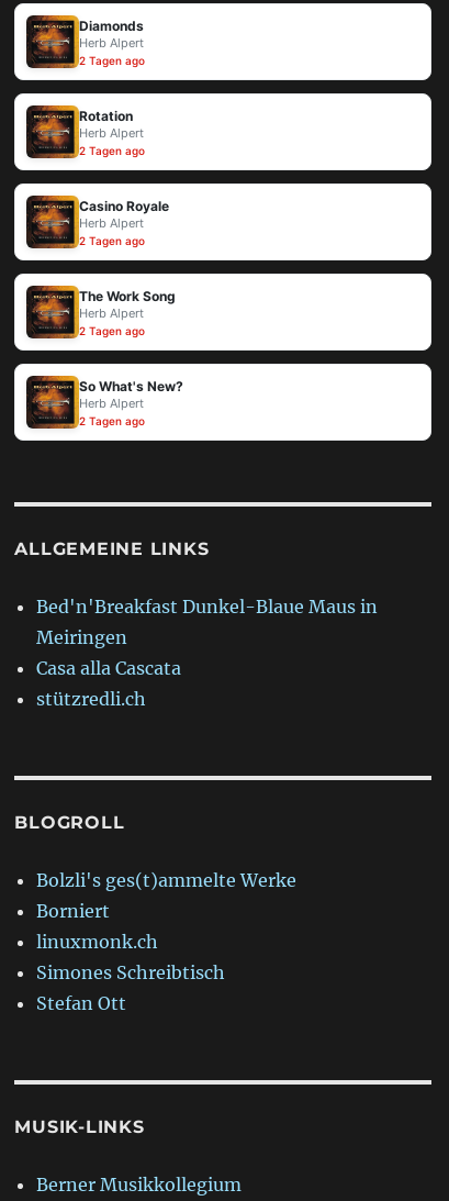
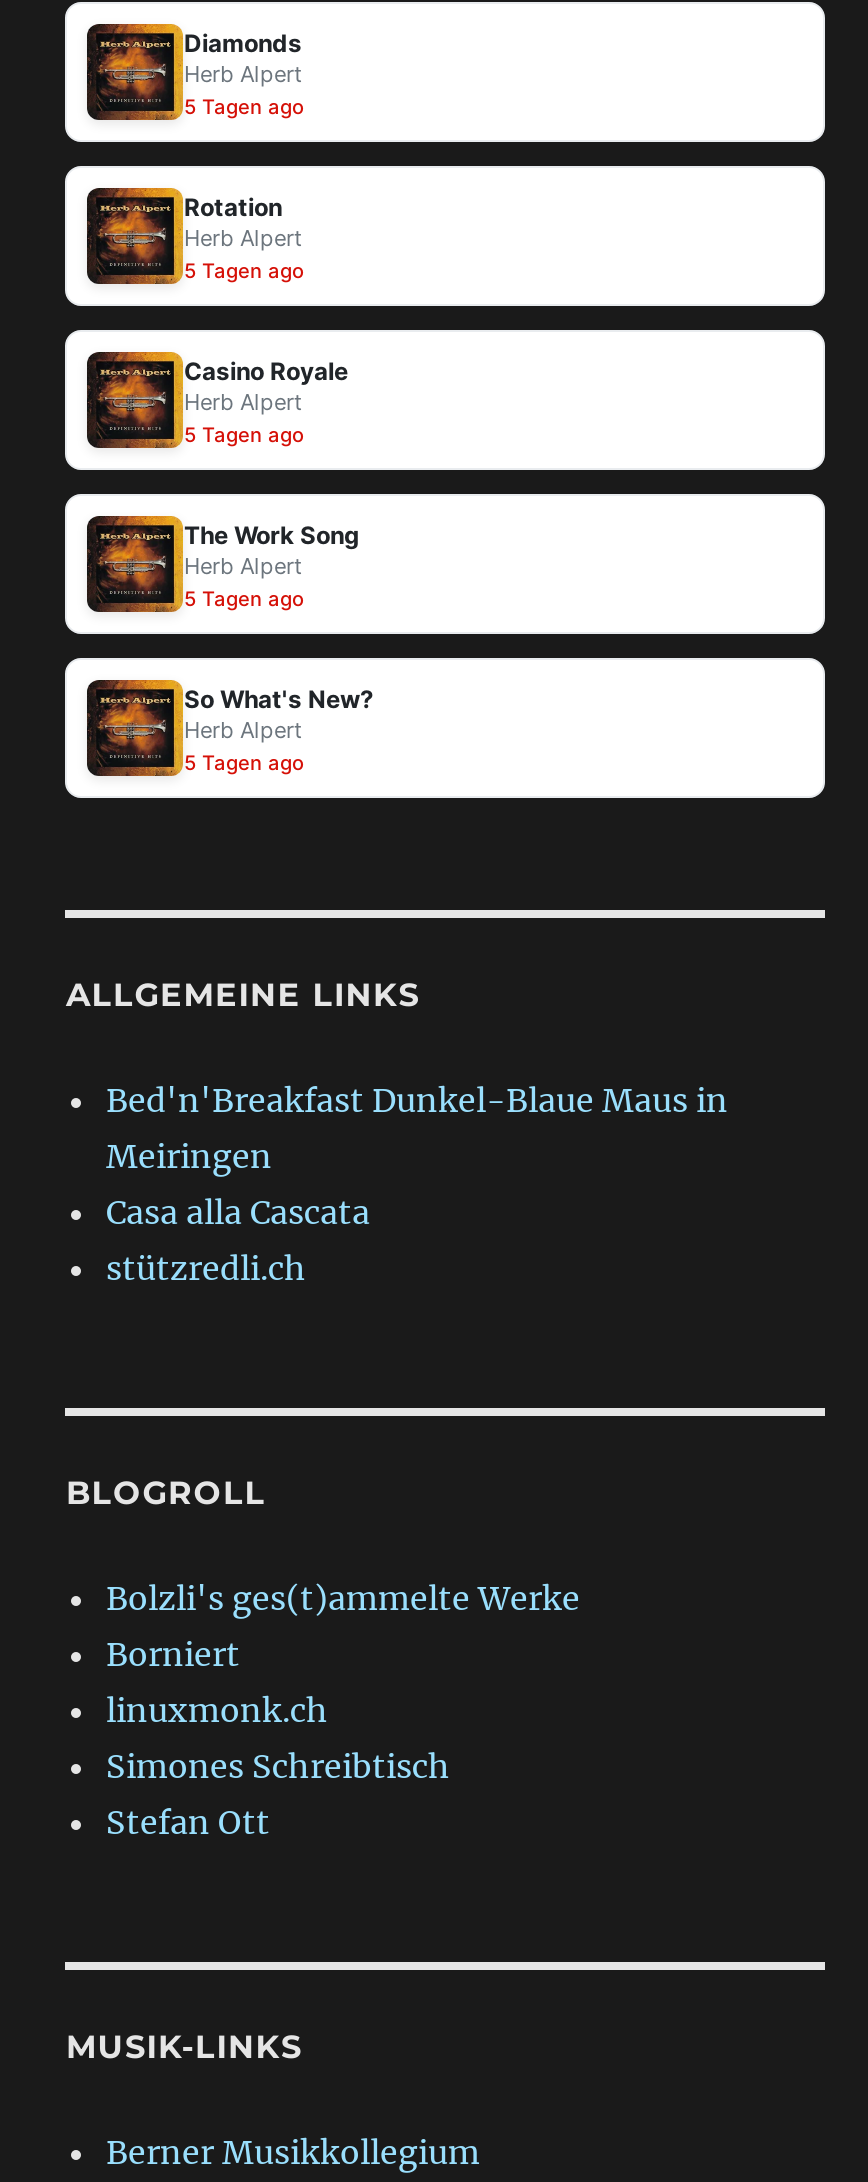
- 2 Tagen ago
+ 5 Tagen ago

- 2 Tagen ago
+ 5 Tagen ago

- 2 Tagen ago
+ 5 Tagen ago

- 2 Tagen ago
+ 5 Tagen ago

- 2 Tagen ago
+ 5 Tagen ago
